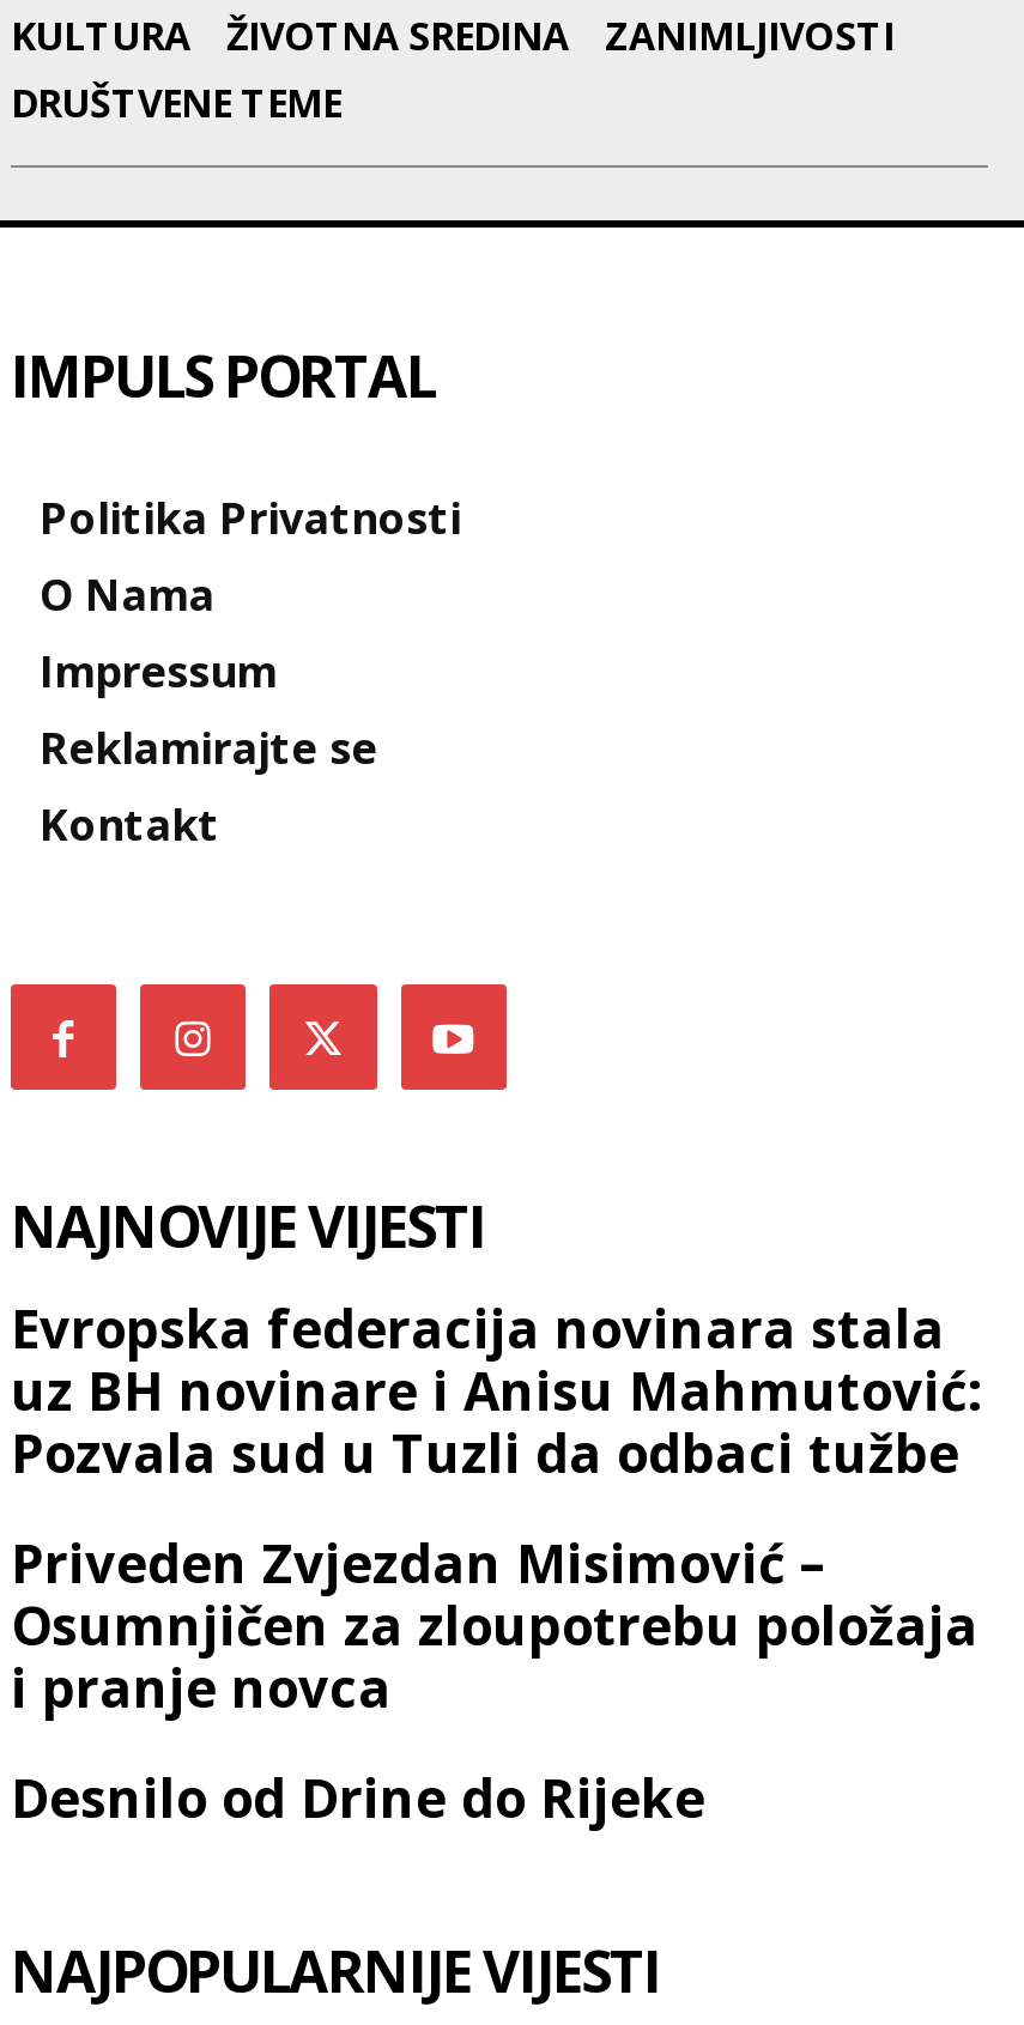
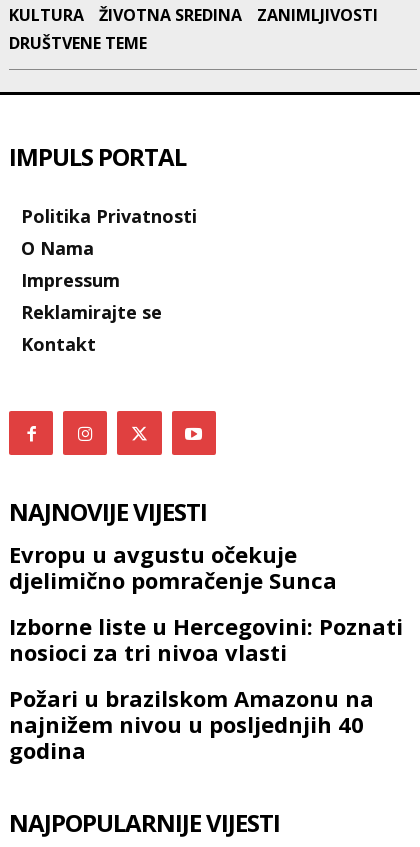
- Evropska federacija novinara stala
- uz BH novinare i Anisu Mahmutović:
- Pozvala sud u Tuzli da odbaci tužbe
+ Evropu u avgustu očekuje
+ djelimično pomračenje Sunca

- Priveden Zvjezdan Misimović –
- Osumnjičen za zloupotrebu položaja
- i pranje novca
+ Izborne liste u Hercegovini: Poznati
+ nosioci za tri nivoa vlasti

- Desnilo od Drine do Rijeke
+ Požari u brazilskom Amazonu na
+ najnižem nivou u posljednjih 40
+ godina
